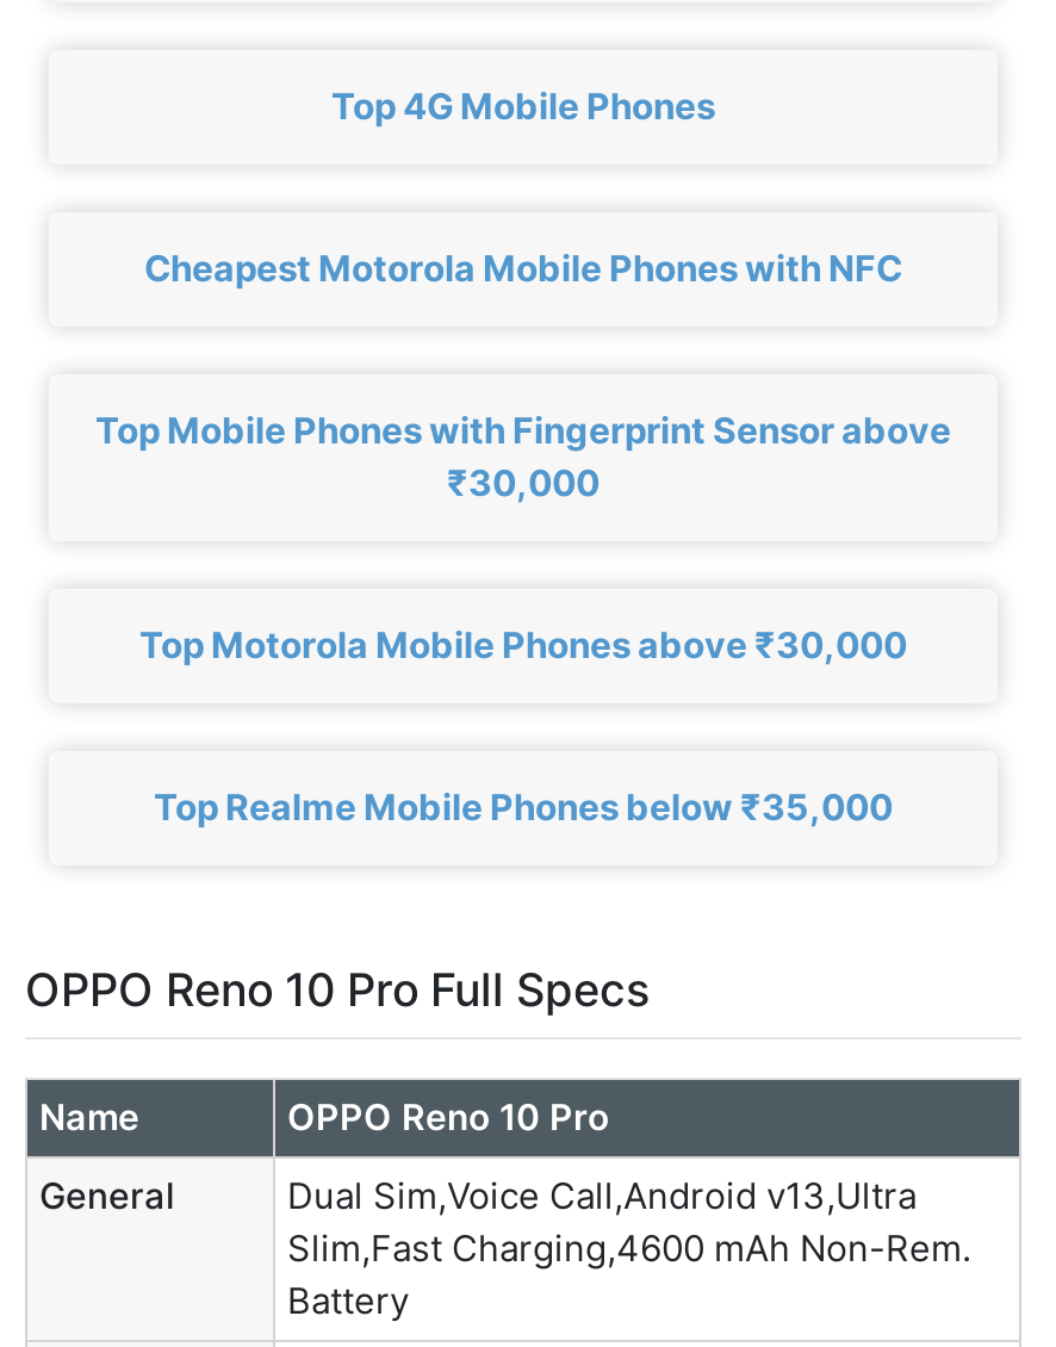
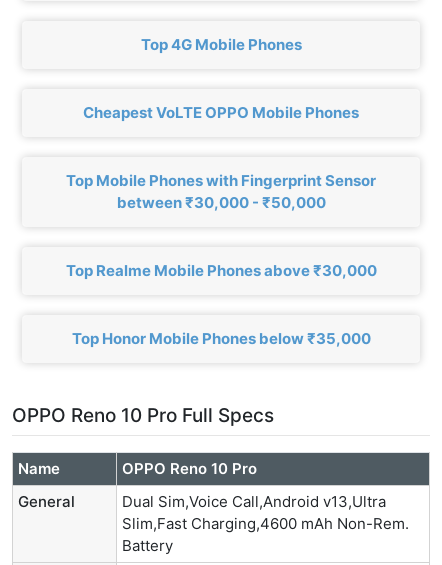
- Cheapest Motorola Mobile Phones with NFC
+ Cheapest VoLTE OPPO Mobile Phones

- Top Mobile Phones with Fingerprint Sensor above
- ₹30,000
+ Top Mobile Phones with Fingerprint Sensor
+ between ₹30,000 - ₹50,000

- Top Motorola Mobile Phones above ₹30,000
+ Top Realme Mobile Phones above ₹30,000

- Top Realme Mobile Phones below ₹35,000
+ Top Honor Mobile Phones below ₹35,000
